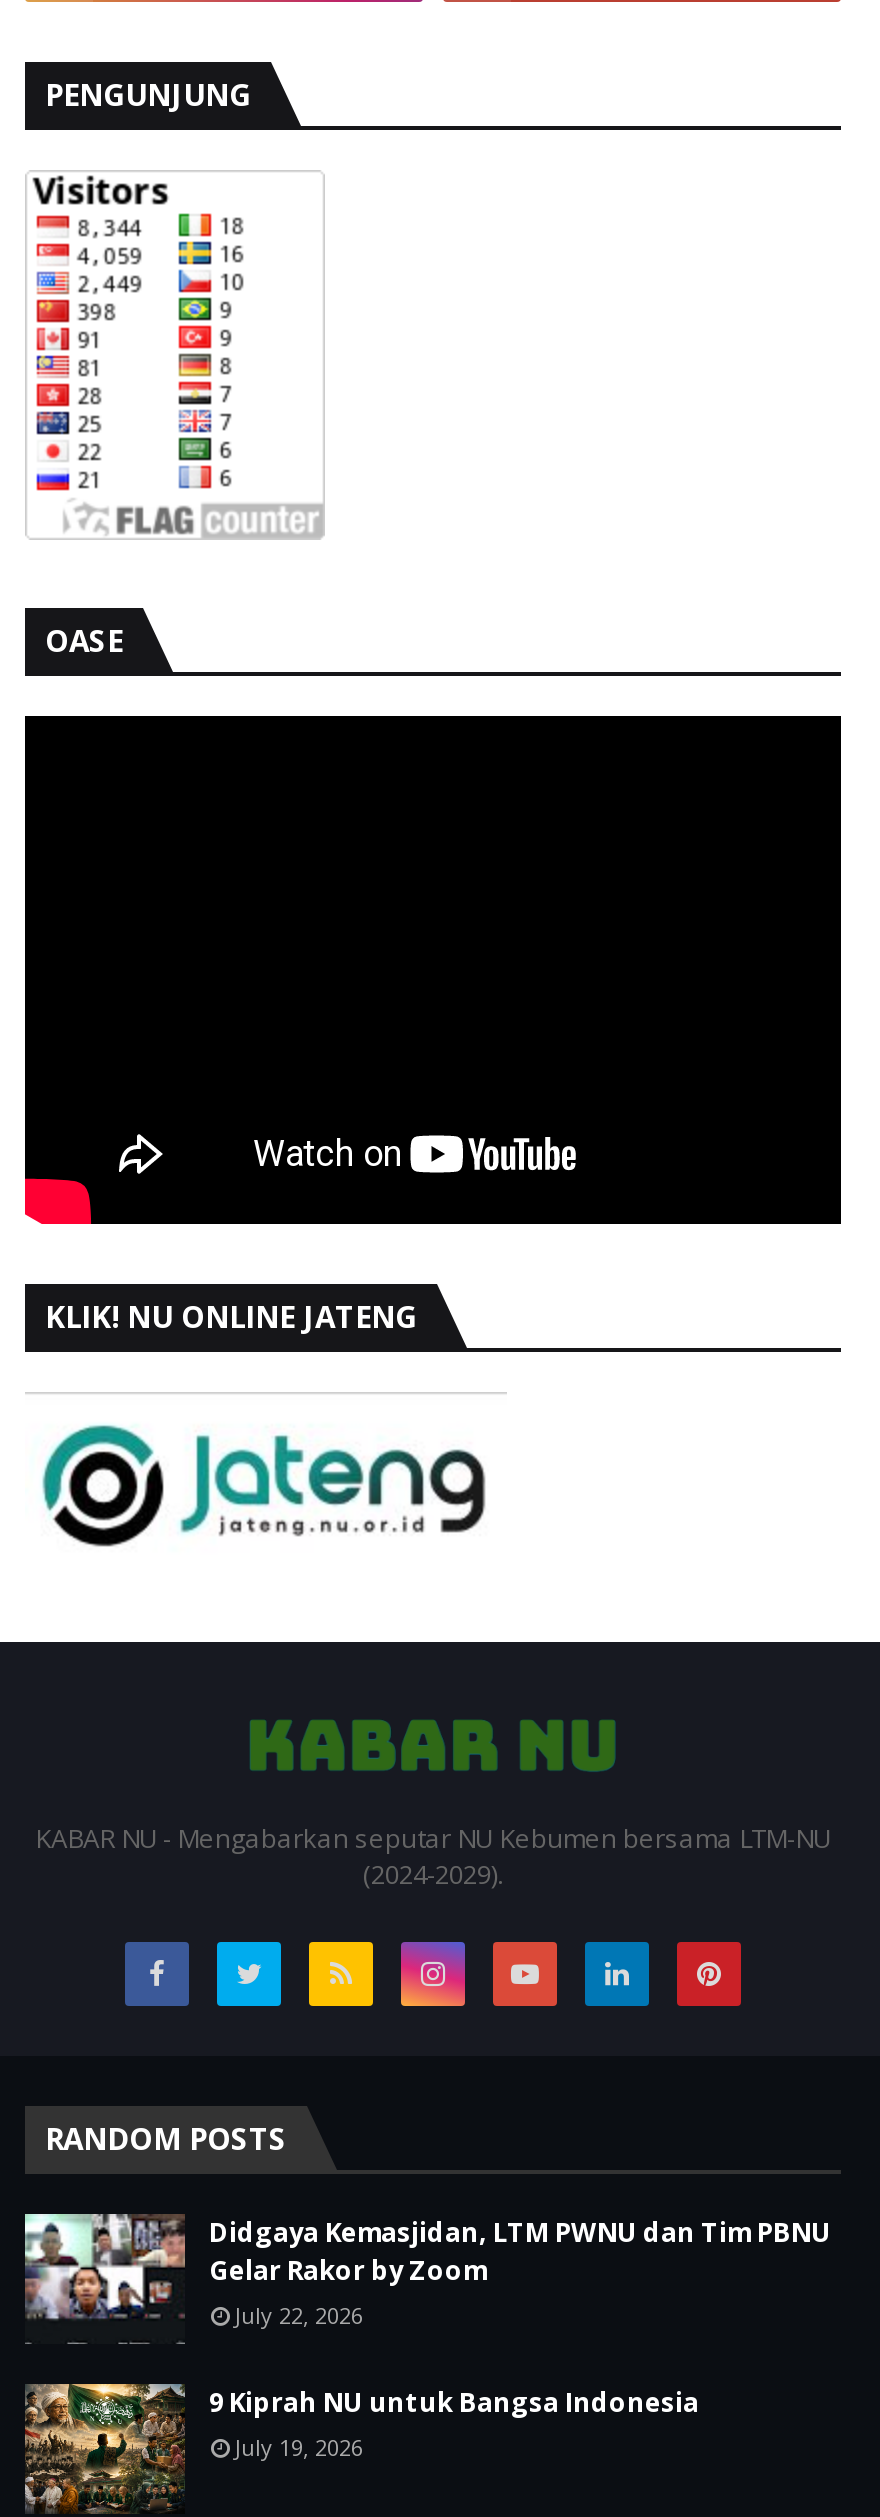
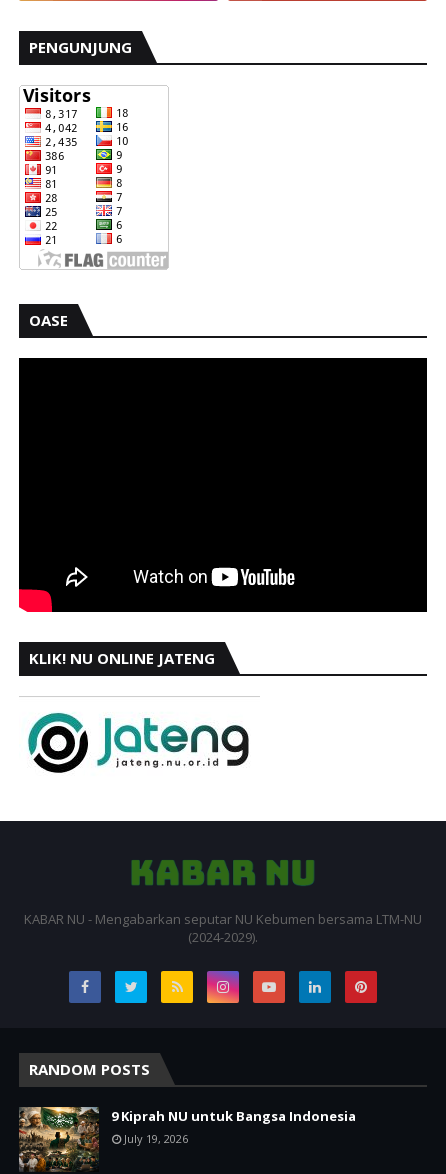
- [image]
- Didgaya Kemasjidan, LTM PWNU dan Tim PBNU
- Gelar Rakor by Zoom
- July 22, 2026
